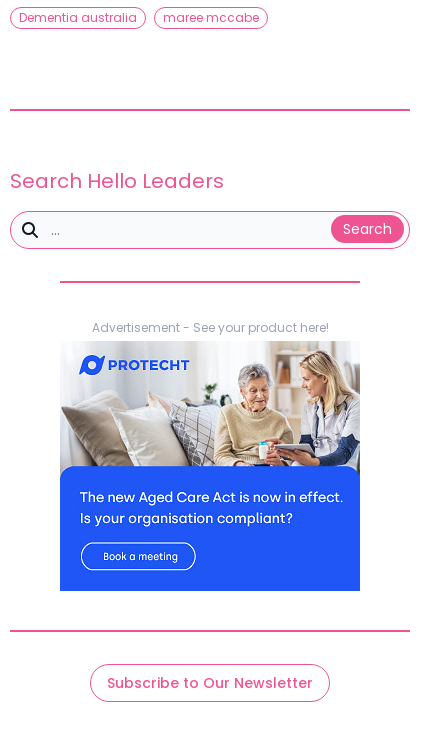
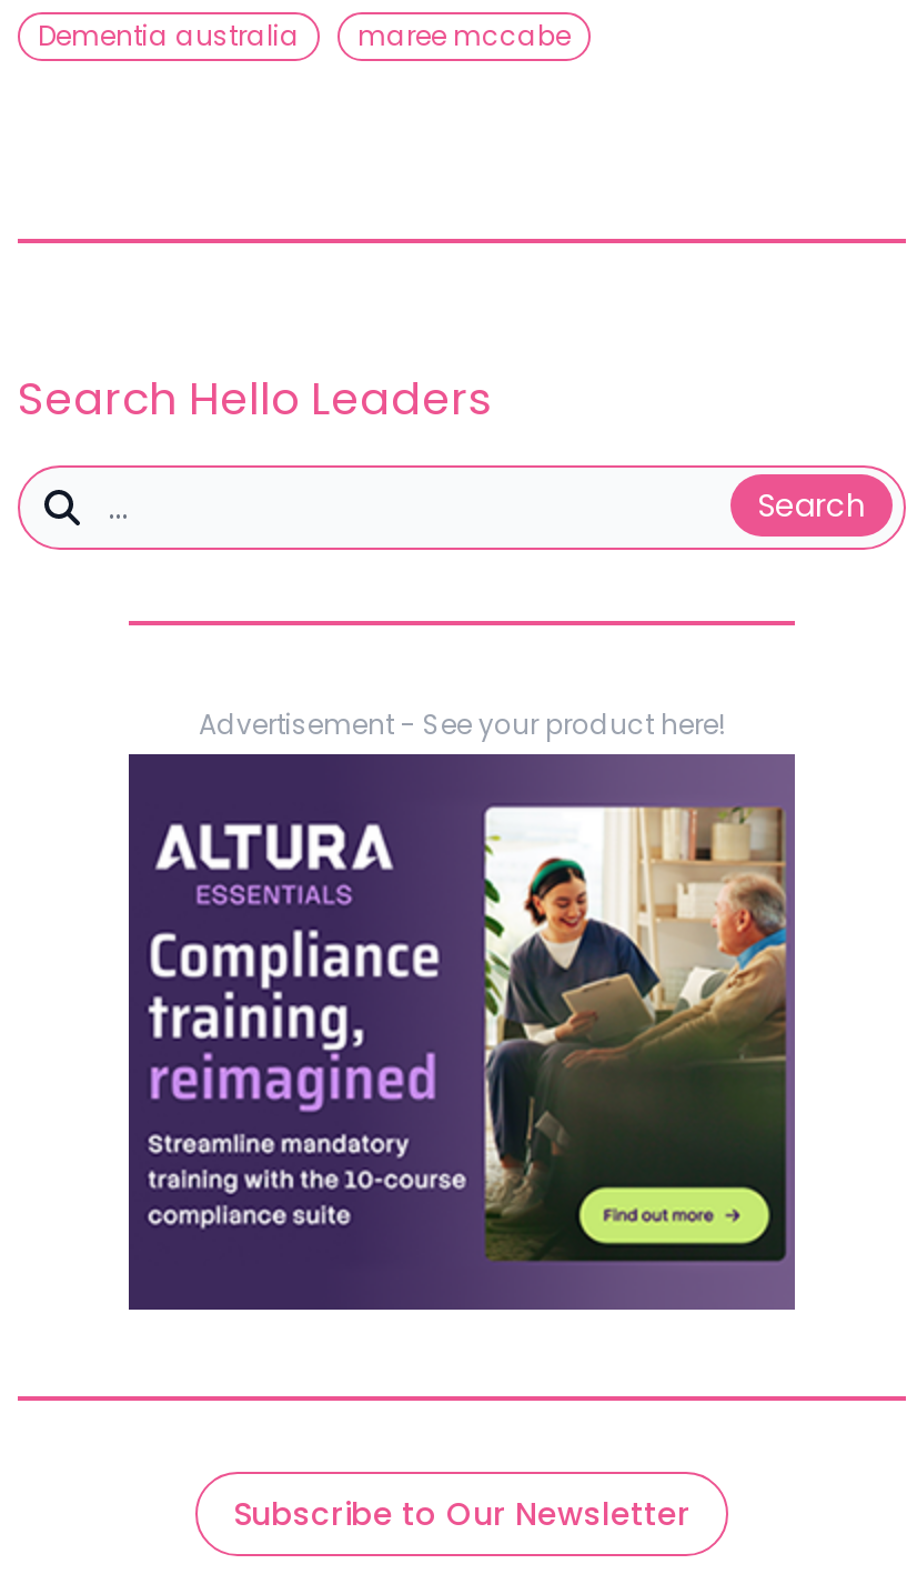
- [image]
+ [image]
